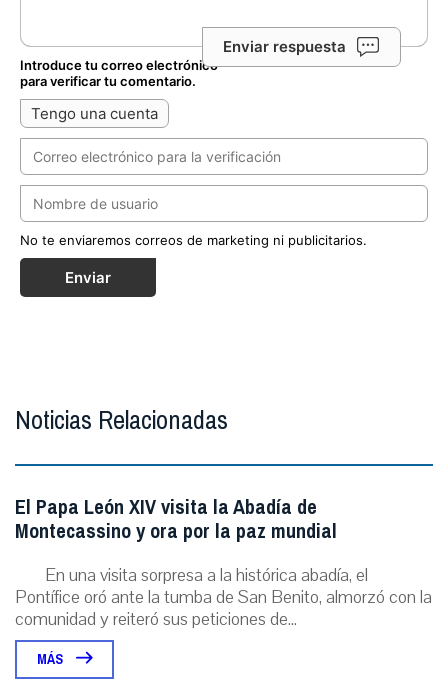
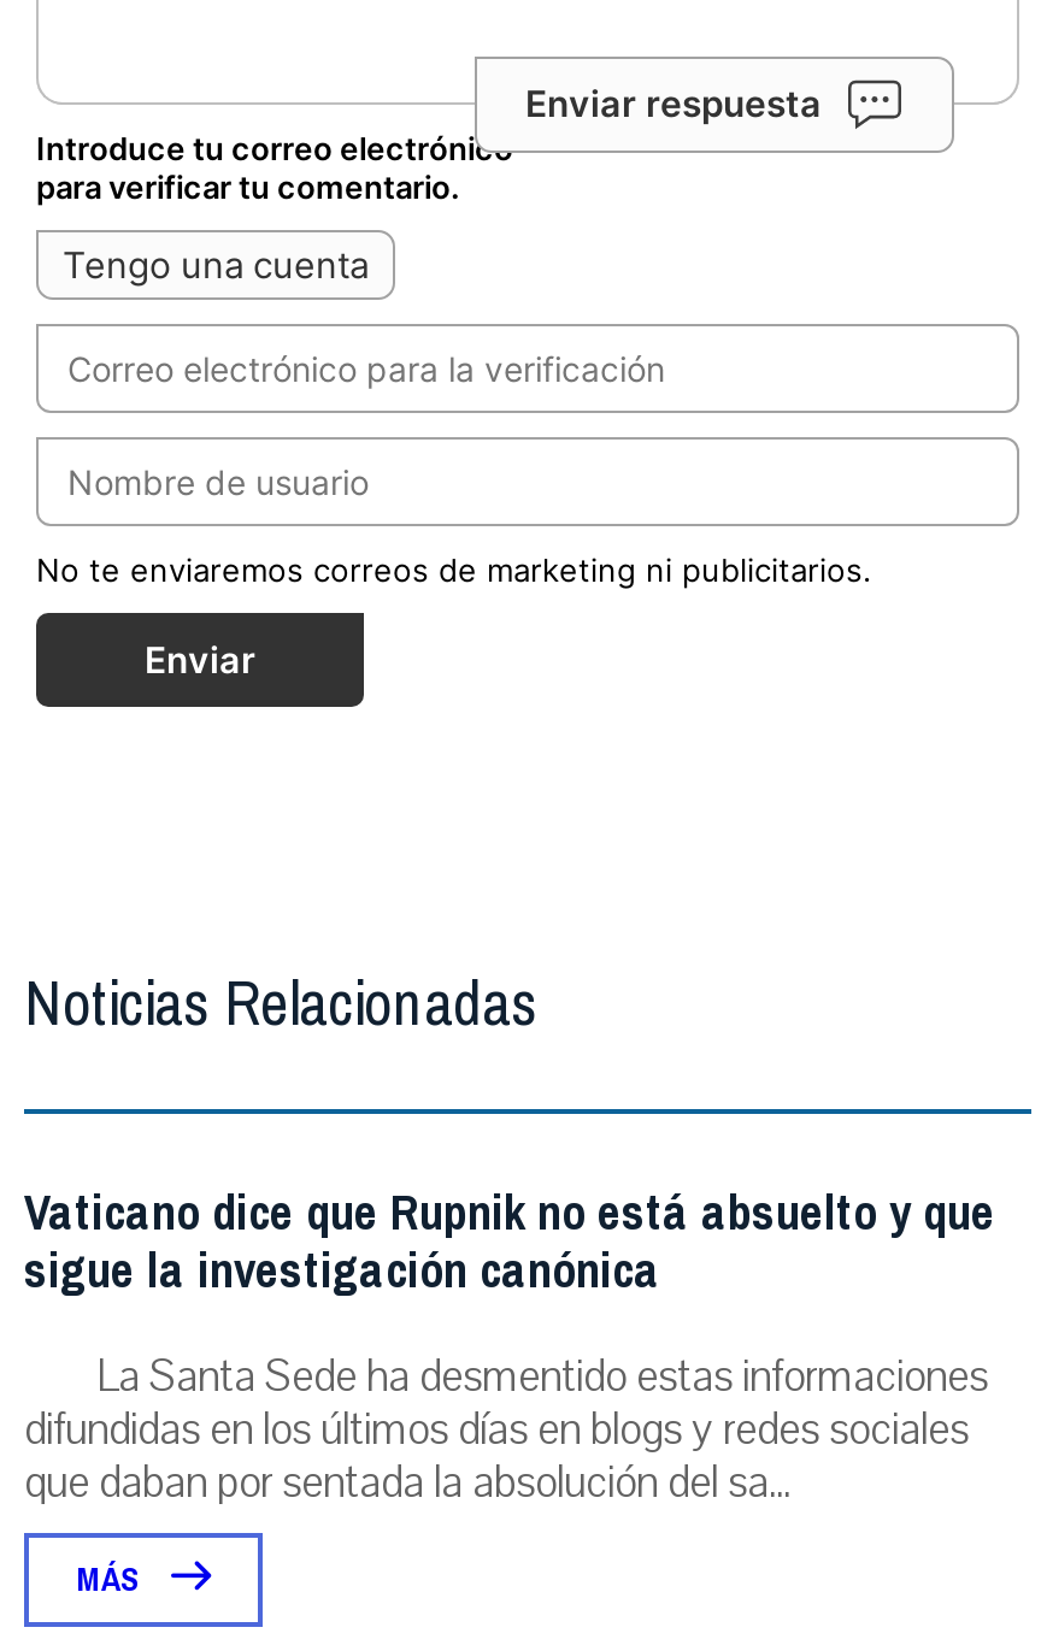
- El Papa León XIV visita la Abadía de
- Montecassino y ora por la paz mundial
- En una visita sorpresa a la histórica abadía, el
- Pontífice oró ante la tumba de San Benito, almorzó con la
- comunidad y reiteró sus peticiones de...
+ Vaticano dice que Rupnik no está absuelto y que
+ sigue la investigación canónica
+ La Santa Sede ha desmentido estas informaciones
+ difundidas en los últimos días en blogs y redes sociales
+ que daban por sentada la absolución del sa...
